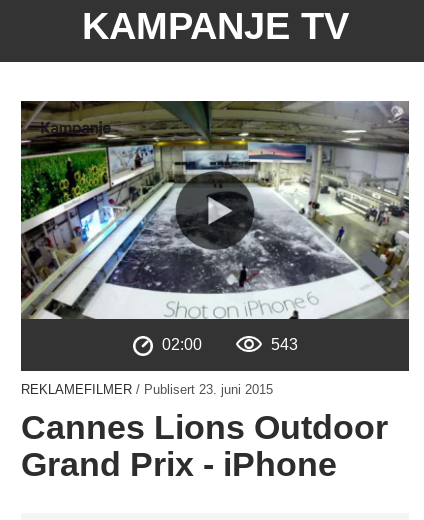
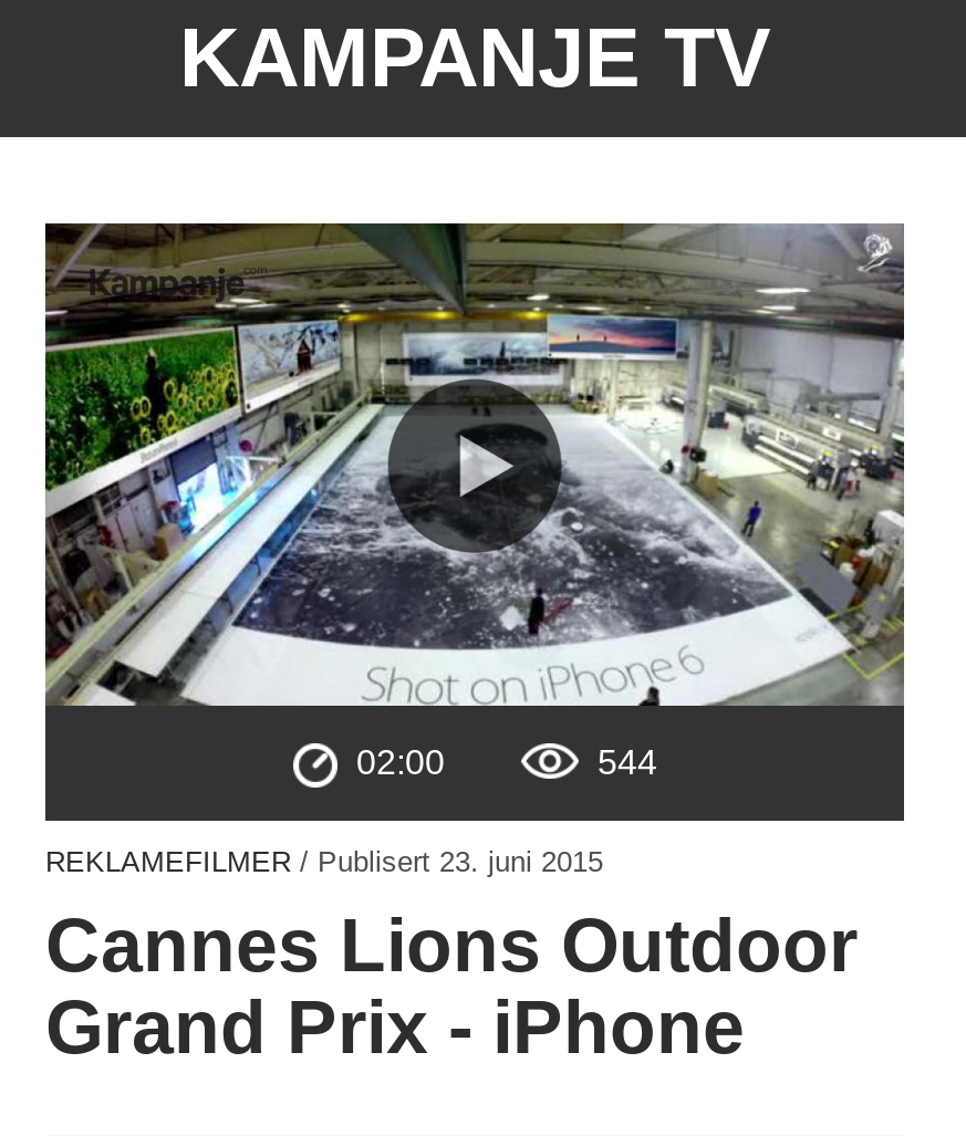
- 543
+ 544
